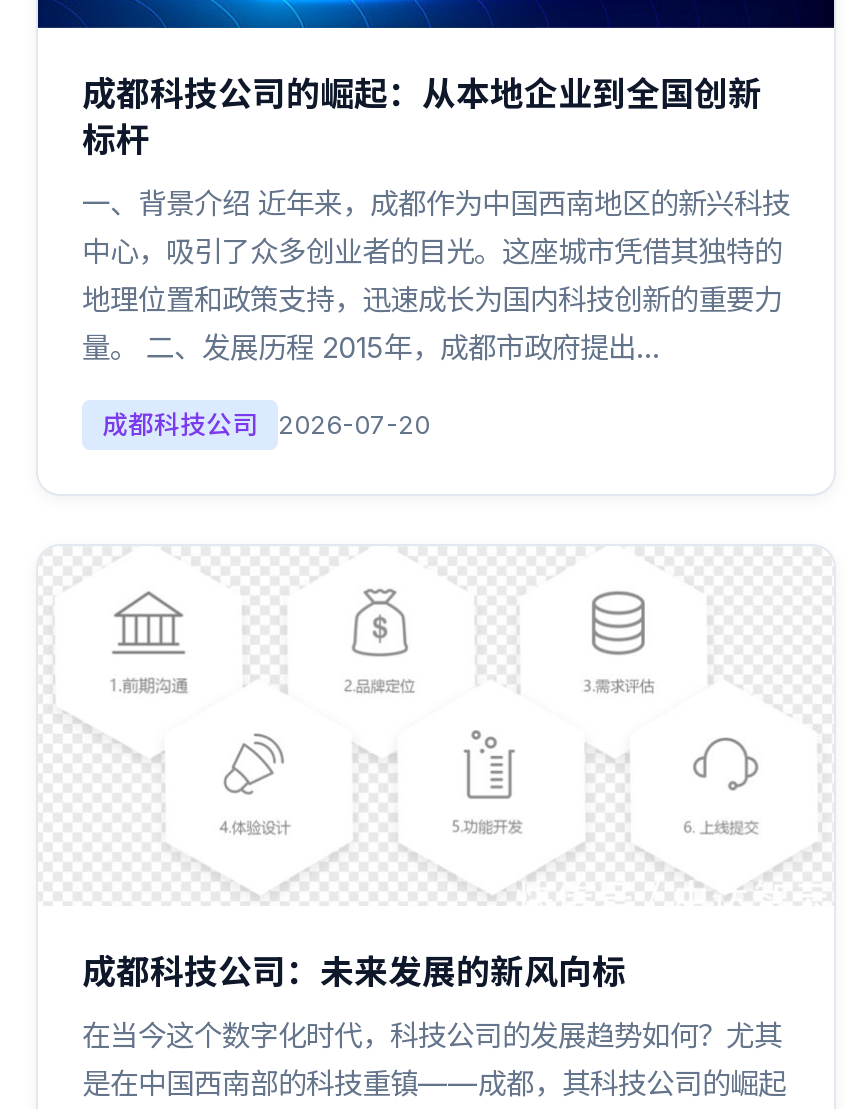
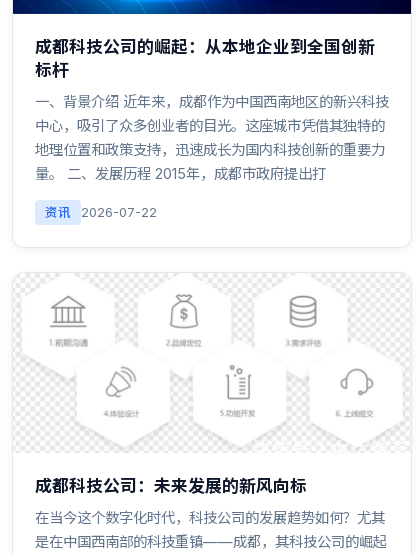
- 量。 二、发展历程 2015年，成都市政府提出…
+ 量。 二、发展历程 2015年，成都市政府提出打

- 成都科技公司
- 2026-07-20
+ 资讯
+ 2026-07-22
